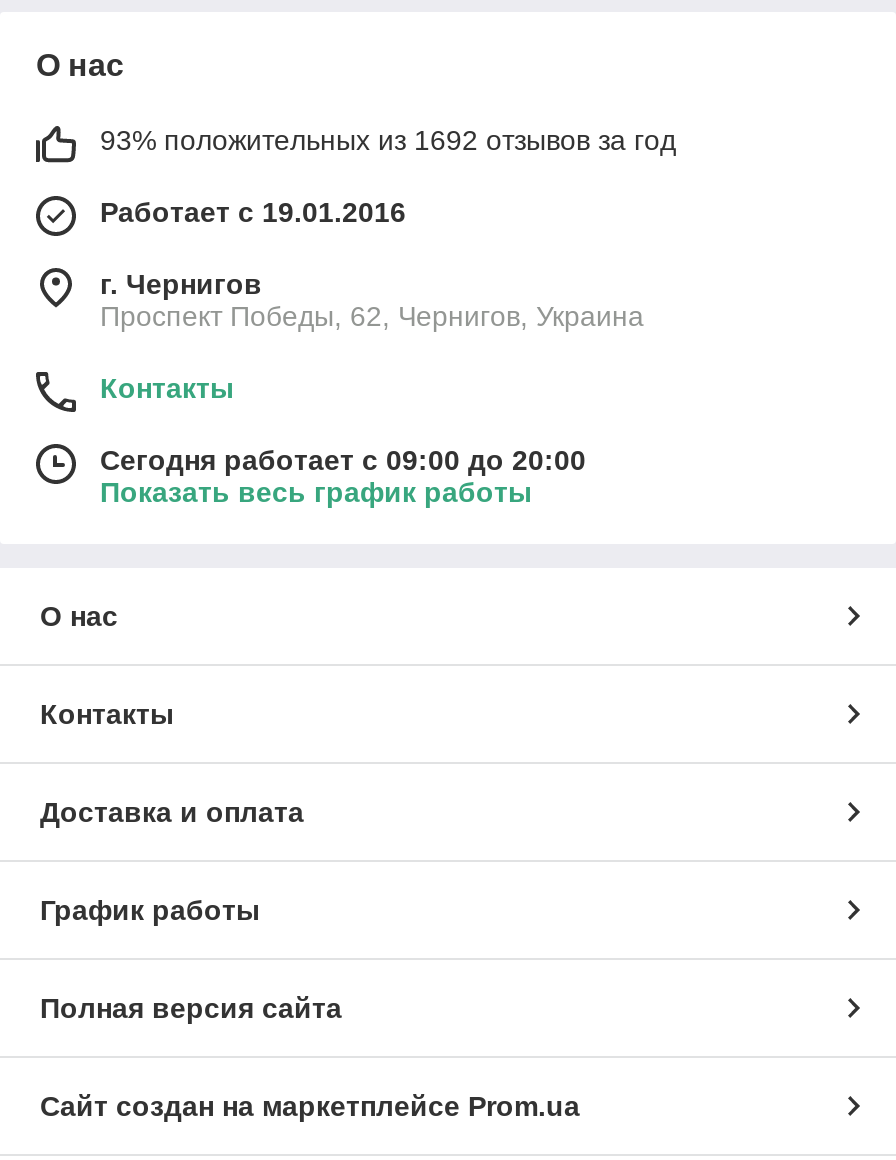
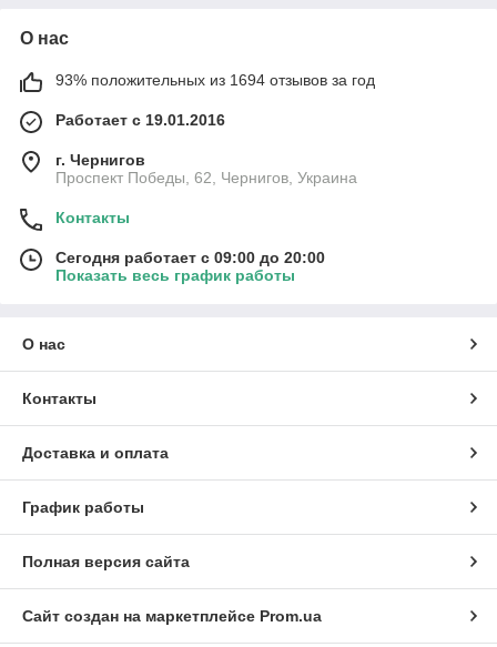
- 93% положительных из 1692 отзывов за год
+ 93% положительных из 1694 отзывов за год
